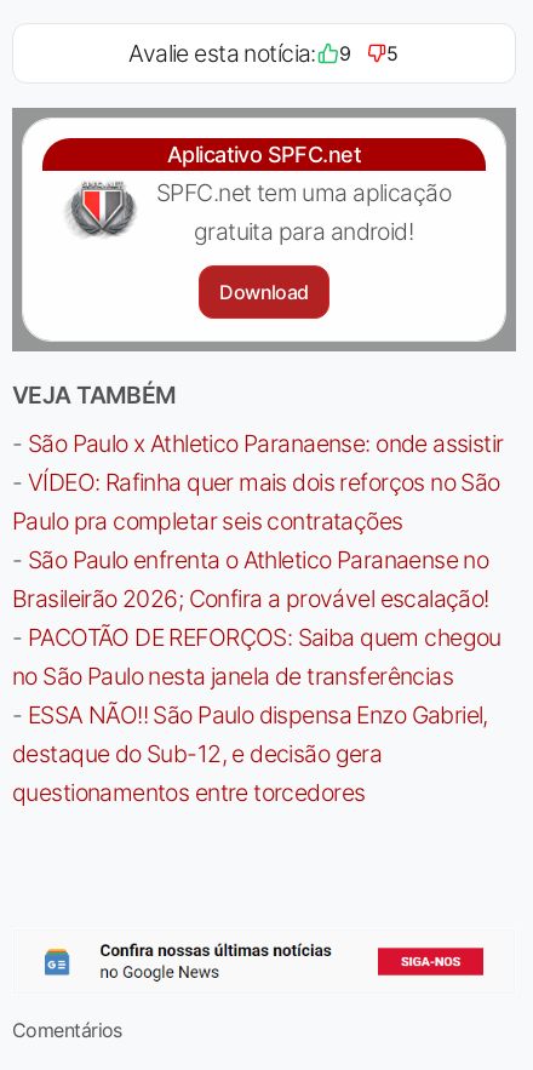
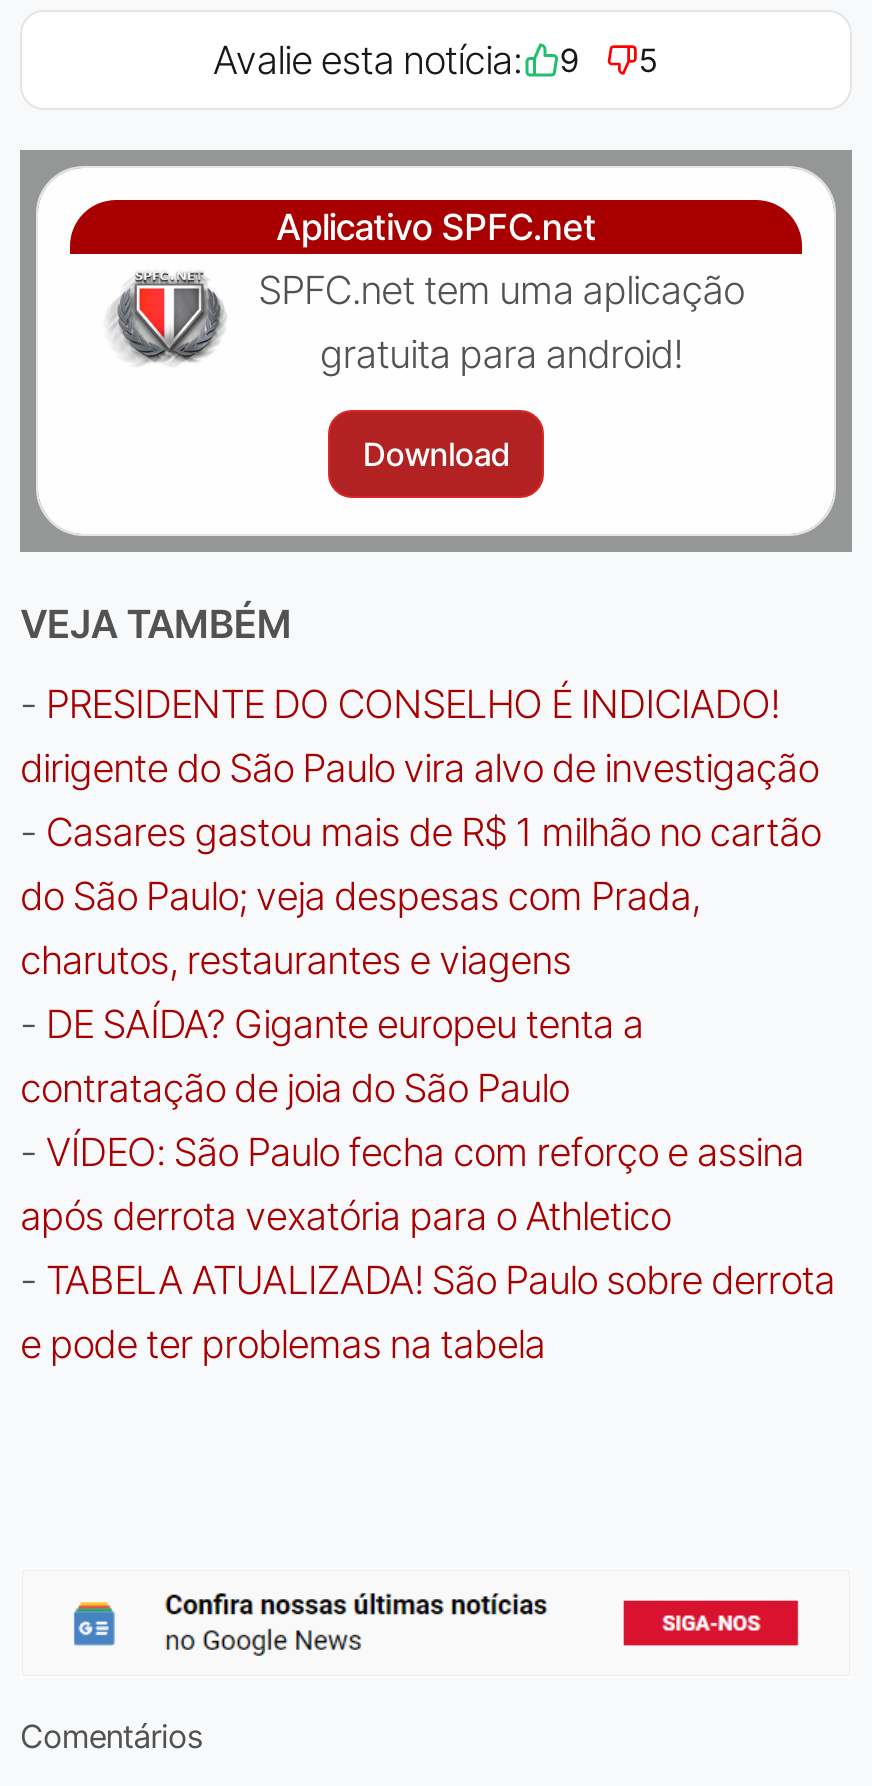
- - São Paulo x Athletico Paranaense: onde assistir
- - VÍDEO: Rafinha quer mais dois reforços no São
- Paulo pra completar seis contratações
- - São Paulo enfrenta o Athletico Paranaense no
- Brasileirão 2026; Confira a provável escalação!
- - PACOTÃO DE REFORÇOS: Saiba quem chegou
- no São Paulo nesta janela de transferências
- - ESSA NÃO!! São Paulo dispensa Enzo Gabriel,
- destaque do Sub-12, e decisão gera
- questionamentos entre torcedores
+ - PRESIDENTE DO CONSELHO É INDICIADO!
+ dirigente do São Paulo vira alvo de investigação
+ - Casares gastou mais de R$ 1 milhão no cartão
+ do São Paulo; veja despesas com Prada,
+ charutos, restaurantes e viagens
+ - DE SAÍDA? Gigante europeu tenta a
+ contratação de joia do São Paulo
+ - VÍDEO: São Paulo fecha com reforço e assina
+ após derrota vexatória para o Athletico
+ - TABELA ATUALIZADA! São Paulo sobre derrota
+ e pode ter problemas na tabela
